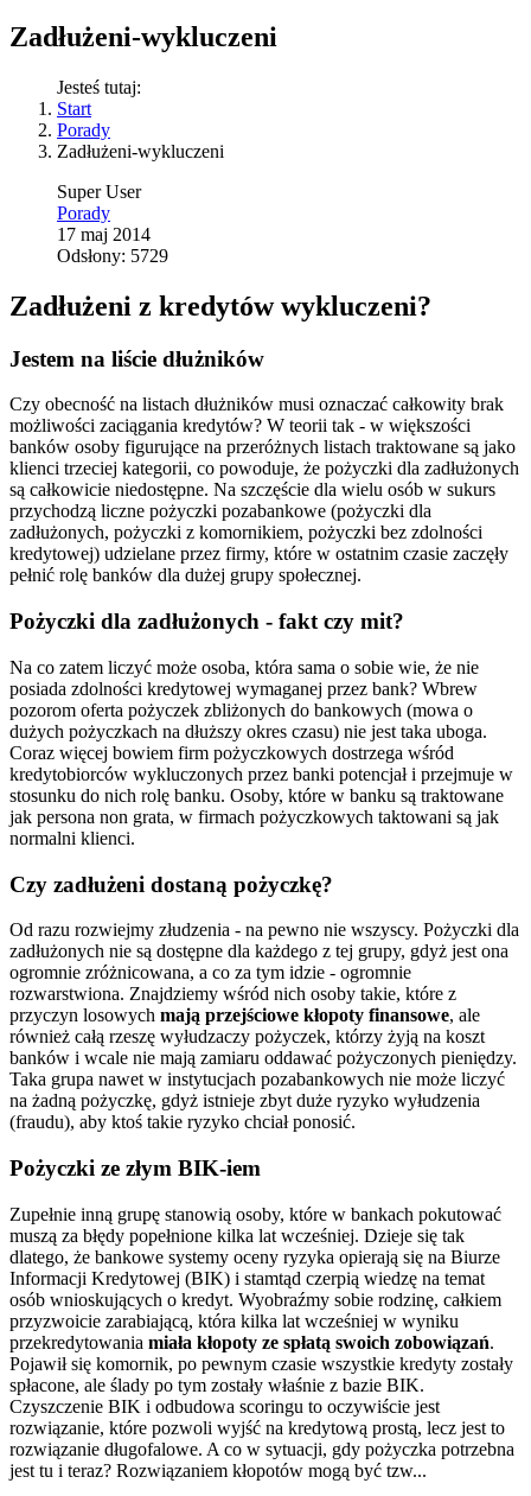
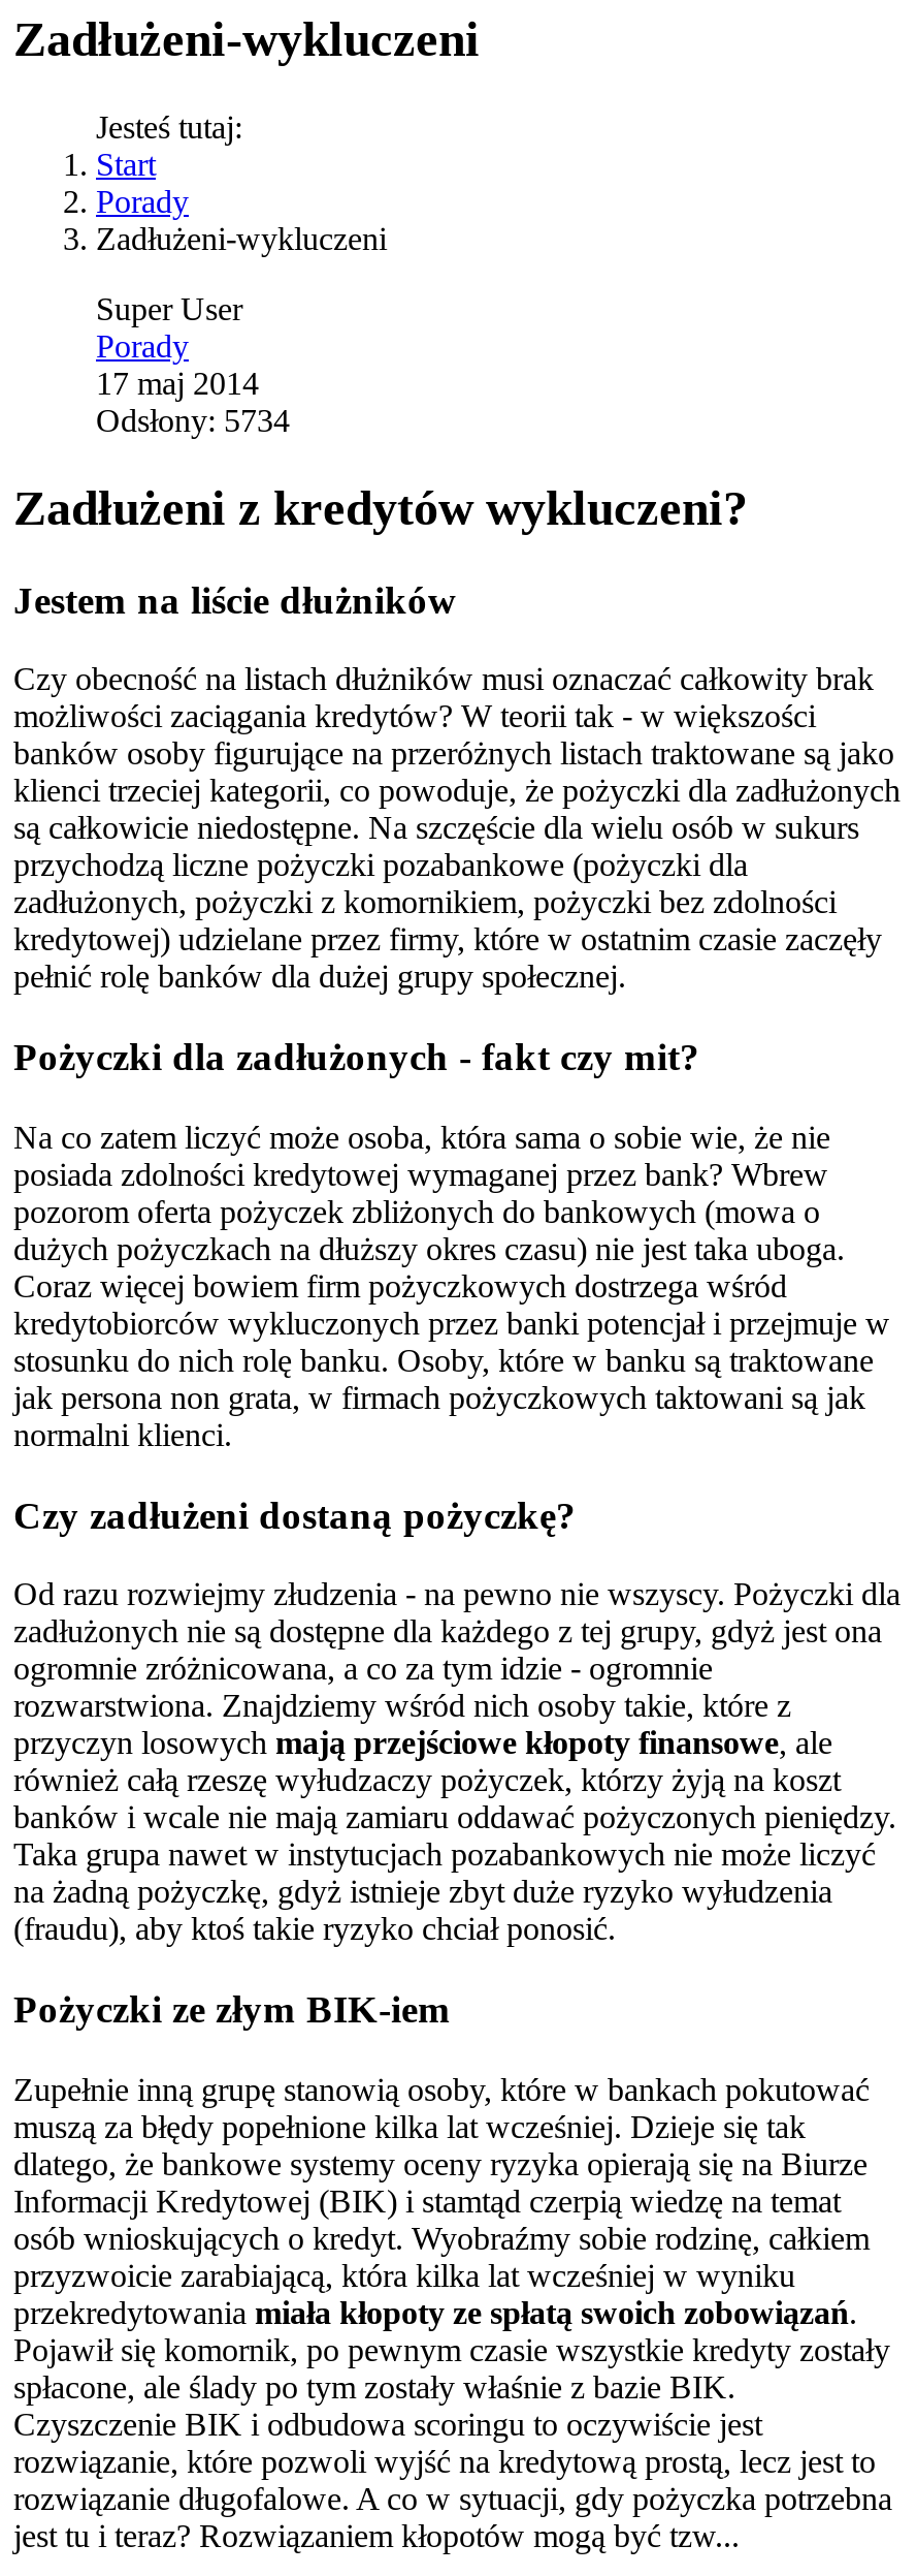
- Odsłony: 5729
+ Odsłony: 5734
